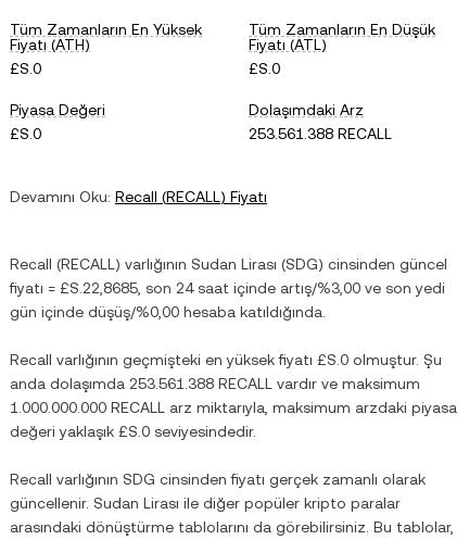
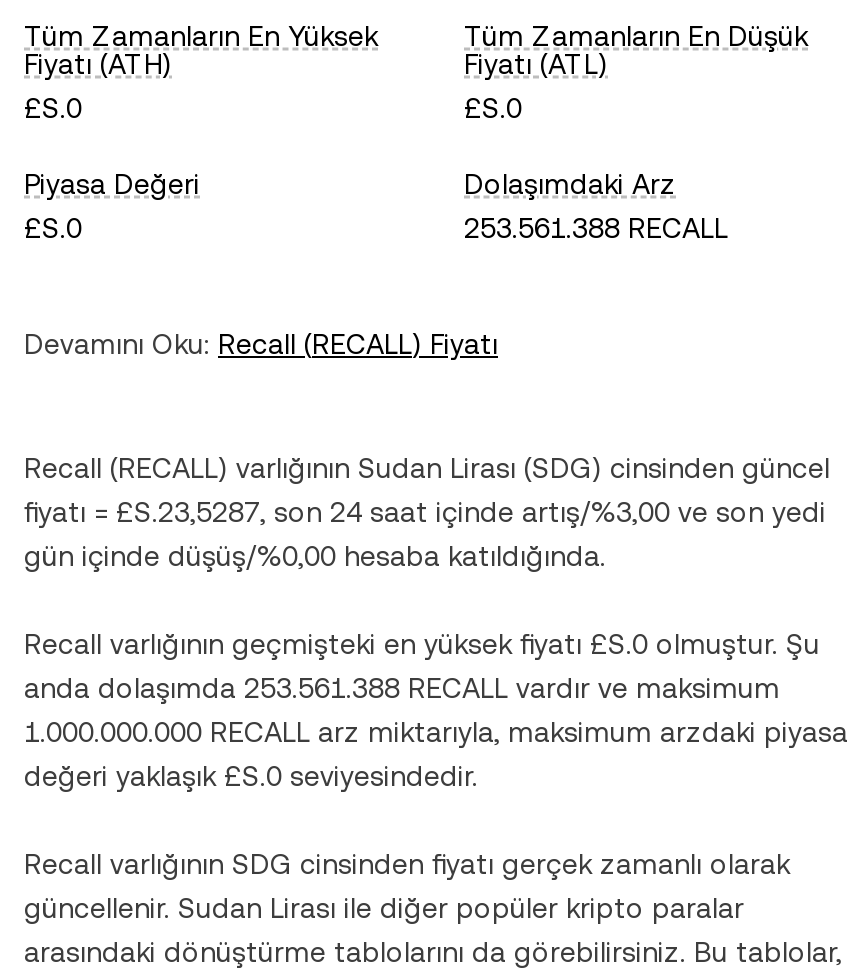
- fiyatı = £S.22,8685, son 24 saat içinde artış/%3,00 ve son yedi
+ fiyatı = £S.23,5287, son 24 saat içinde artış/%3,00 ve son yedi
